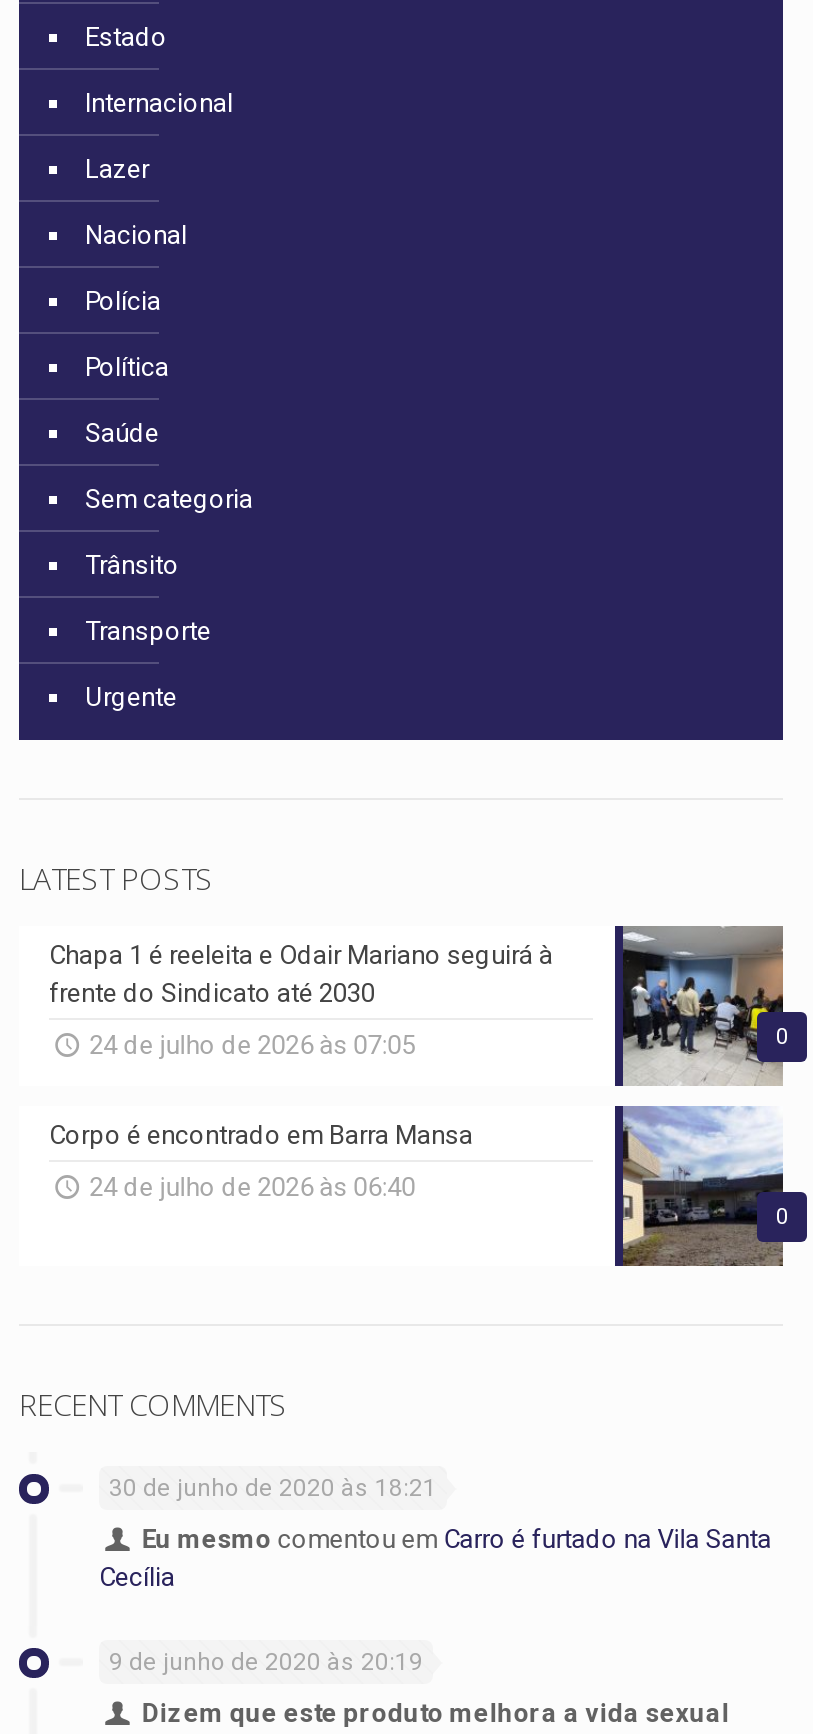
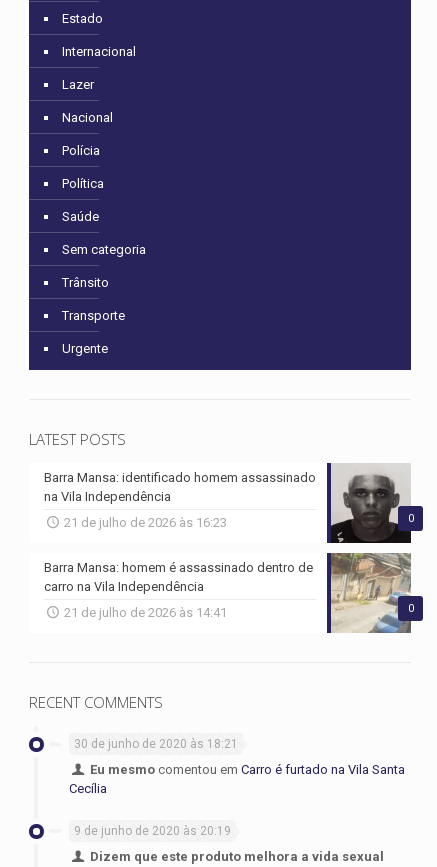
- [image]
- Chapa 1 é reeleita e Odair Mariano seguirá à
- frente do Sindicato até 2030
+ [image]
+ Barra Mansa: identificado homem assassinado
+ na Vila Independência

- 24 de julho de 2026 às 07:05
+ 21 de julho de 2026 às 16:23

- [image]
+ [image]

- Corpo é encontrado em Barra Mansa
+ Barra Mansa: homem é assassinado dentro de
+ carro na Vila Independência

- 24 de julho de 2026 às 06:40
+ 21 de julho de 2026 às 14:41
